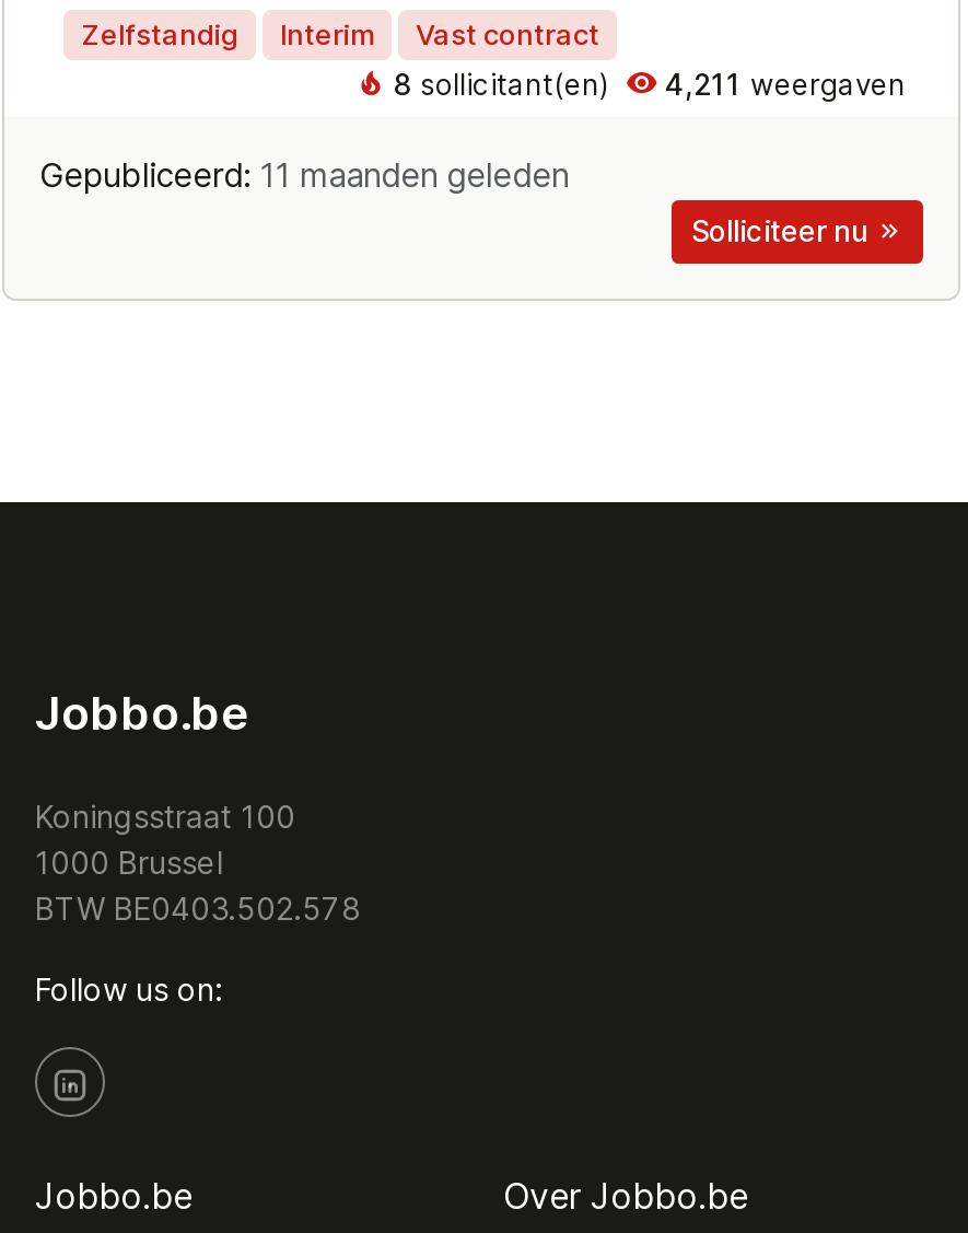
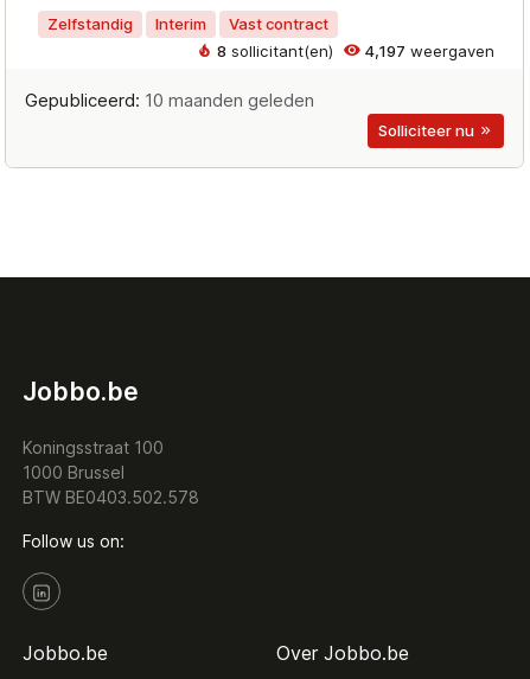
- 8 sollicitant(en) 4,211 weergaven
+ 8 sollicitant(en) 4,197 weergaven

- Gepubliceerd: 11 maanden geleden
+ Gepubliceerd: 10 maanden geleden
